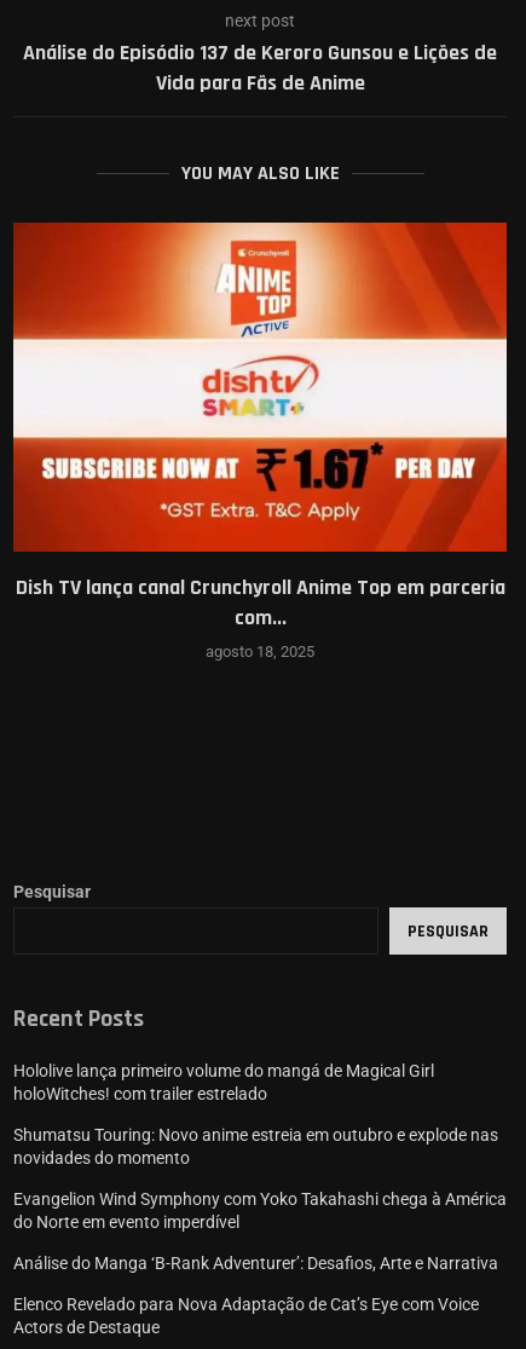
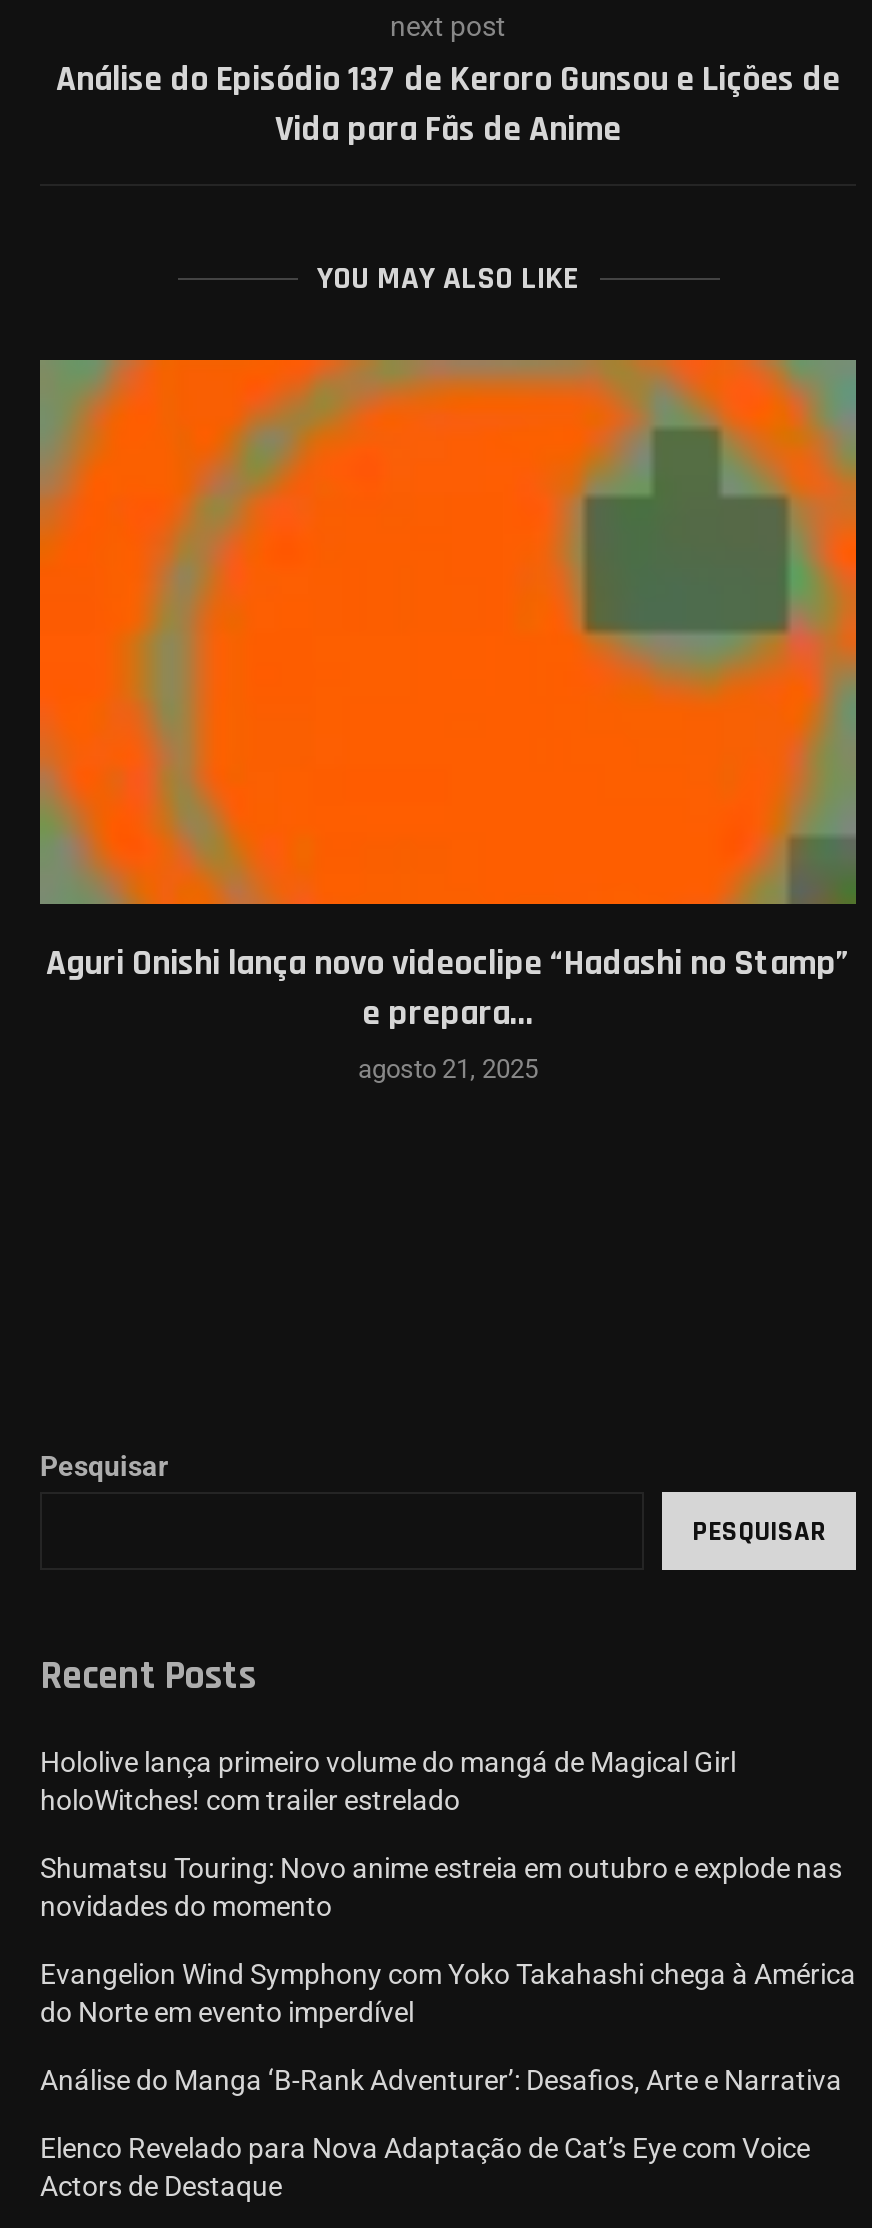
- [image]
- Dish TV lança canal Crunchyroll Anime Top em parceria
- com...
- agosto 18, 2025
+ [image]
+ Aguri Onishi lança novo videoclipe “Hadashi no Stamp”
+ e prepara...
+ agosto 21, 2025
